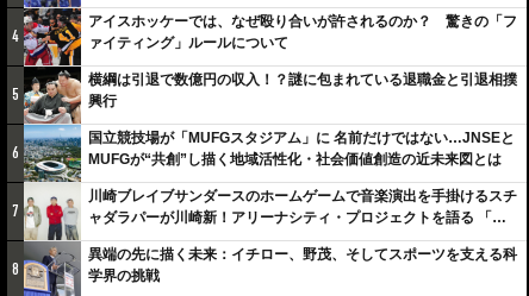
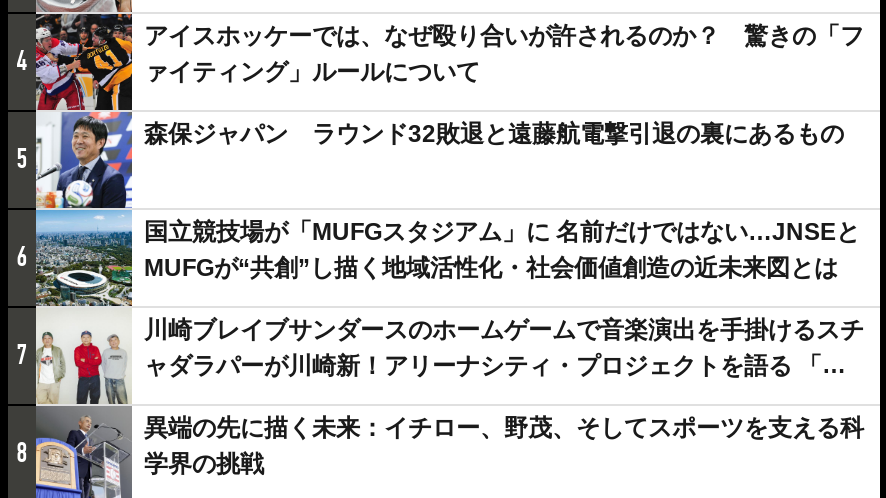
- [image]
- 横綱は引退で数億円の収入！？謎に包まれている退職金と引退相撲
- 興行
+ [image]
+ 森保ジャパン ラウンド32敗退と遠藤航電撃引退の裏にあるもの
